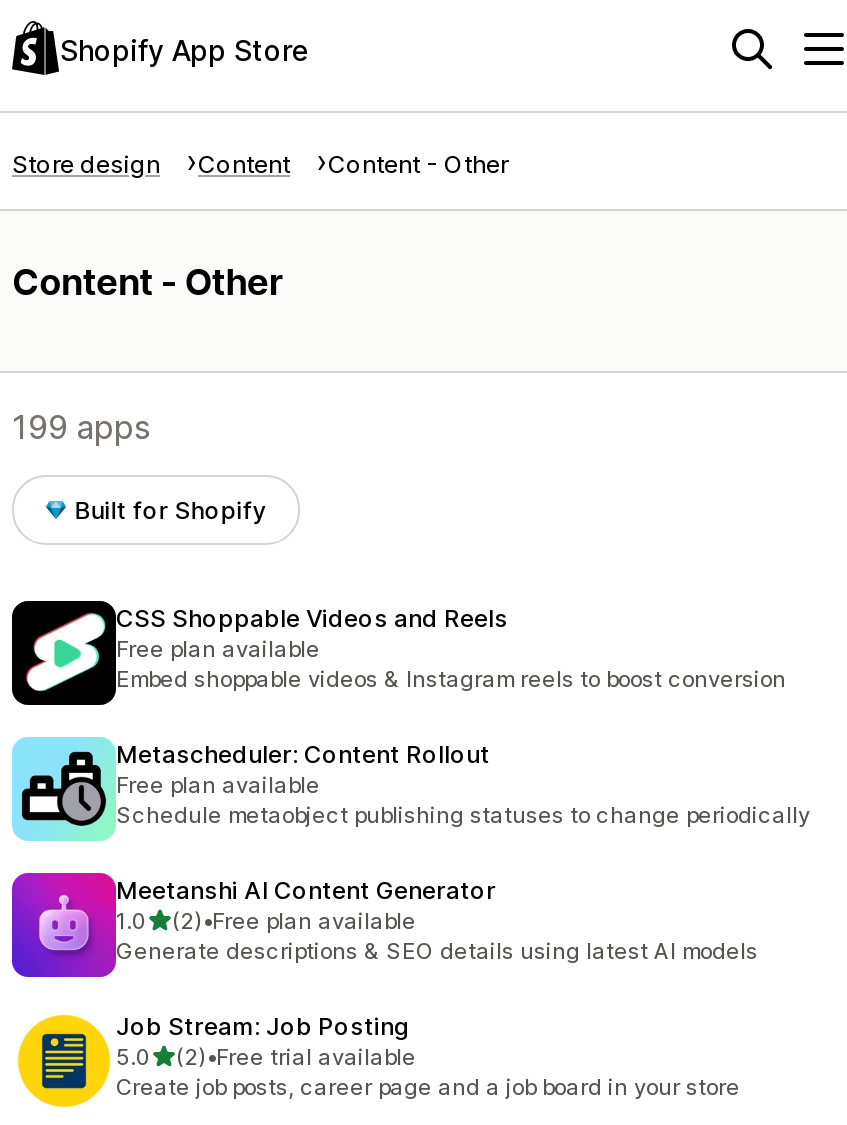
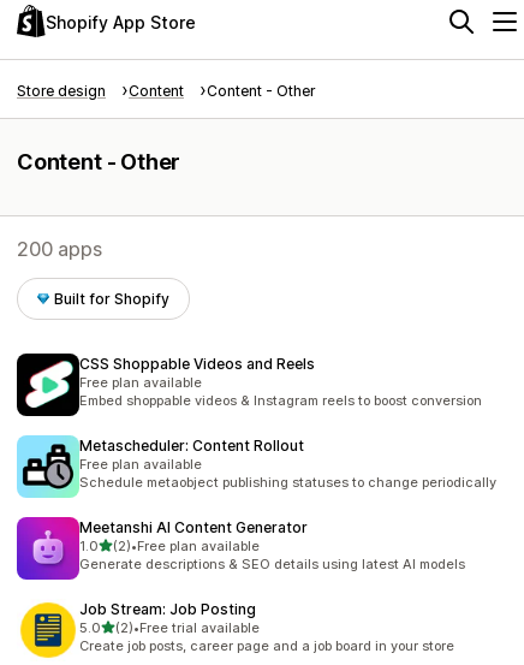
- 199 apps
+ 200 apps
